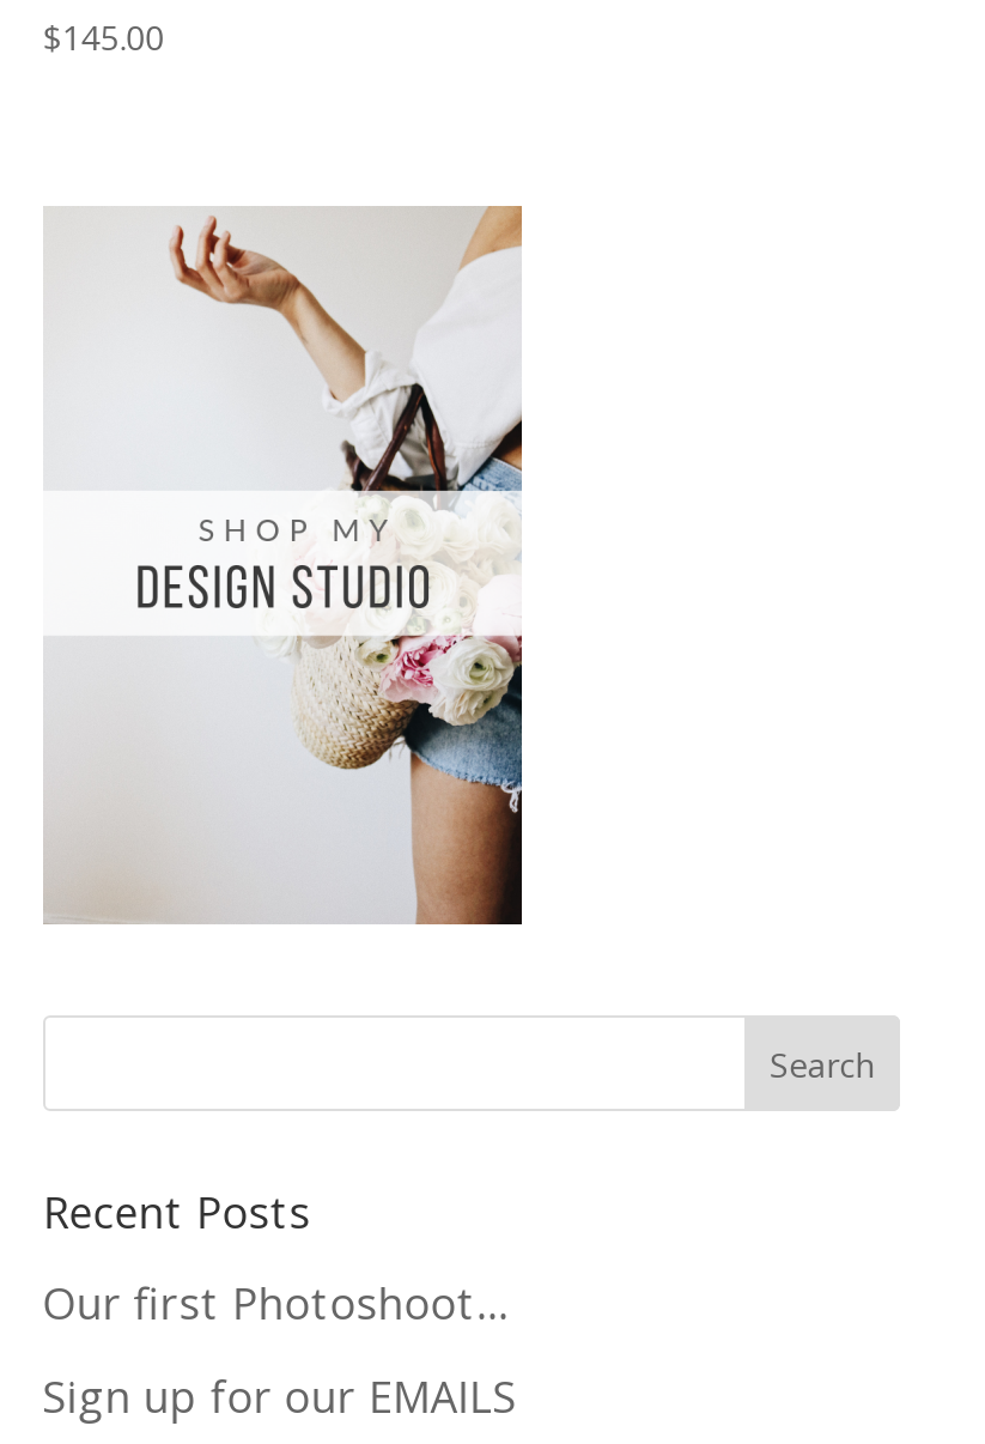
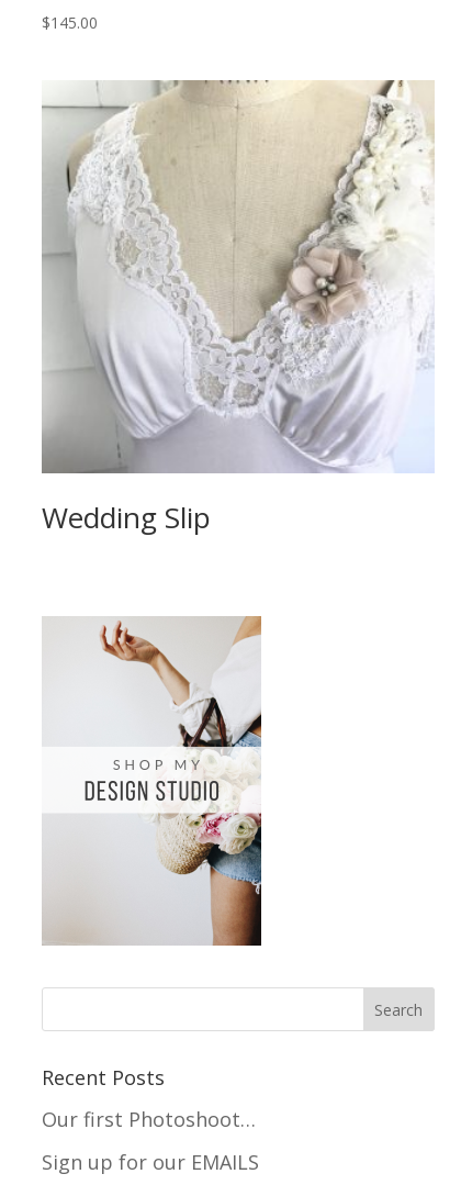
+ [image]
+ Wedding Slip
